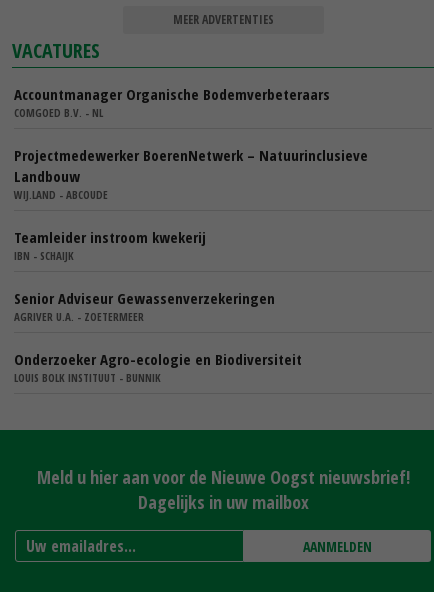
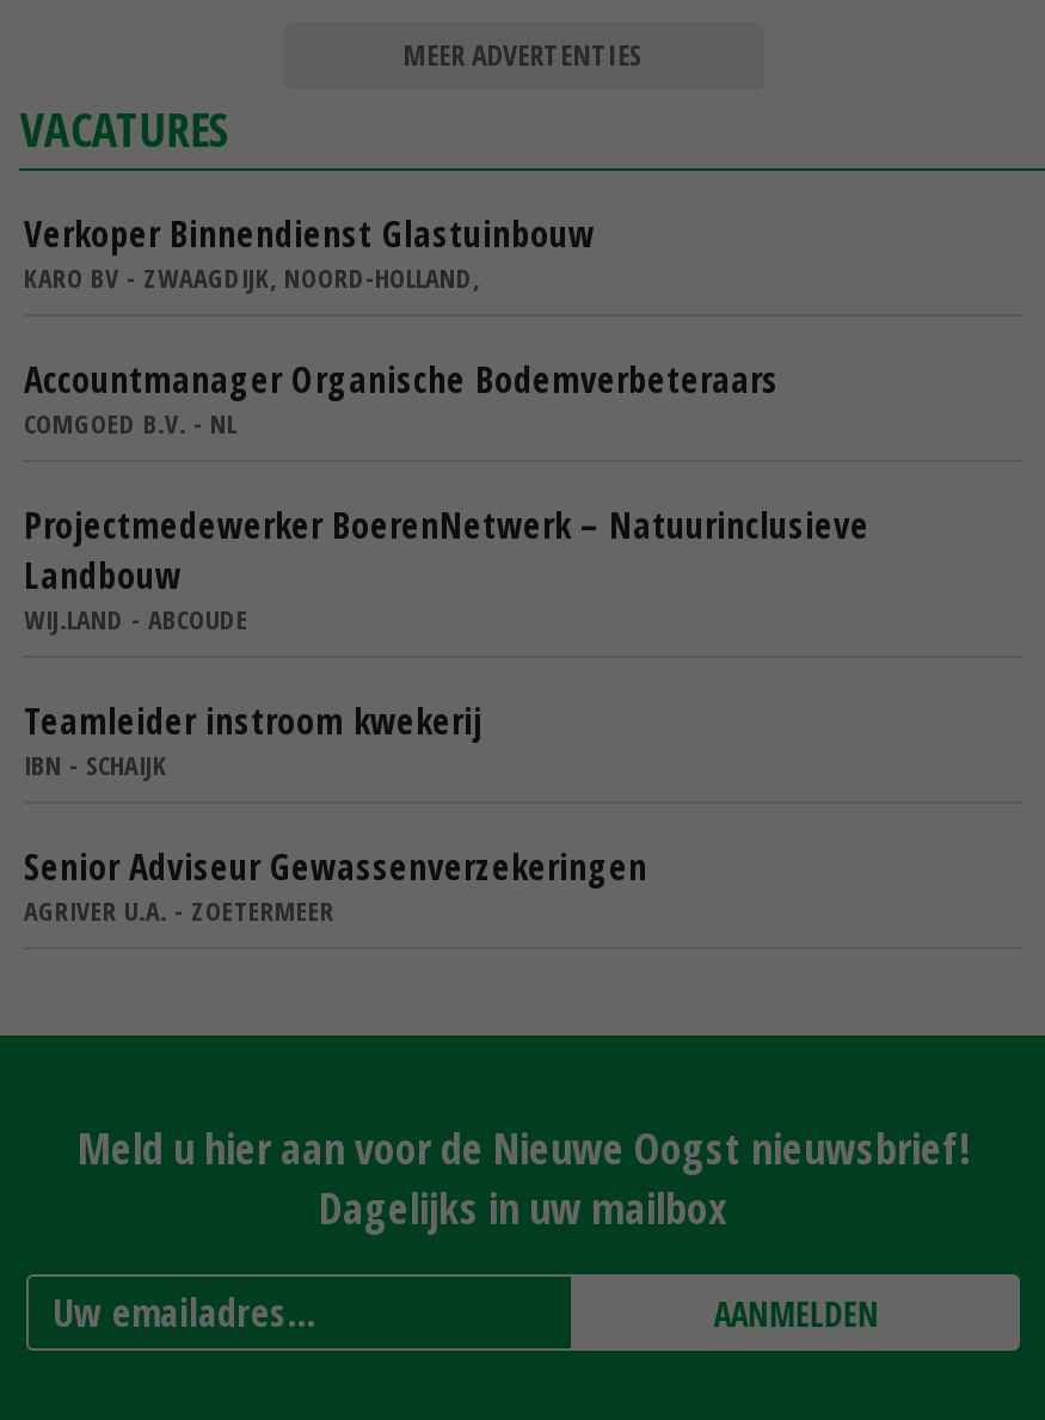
+ Verkoper Binnendienst Glastuinbouw
+ KARO BV - ZWAAGDIJK, NOORD-HOLLAND,

moved down: Accountmanager Organische Bodemverbeteraars | COMGOED B.V. - NL | Projectmedewerker BoerenNetwerk – Natuurinclusieve | ... | Senior Adviseur Gewassenverzekeringen | AGRIVER U.A. - ZOETERMEER

- Onderzoeker Agro-ecologie en Biodiversiteit
- LOUIS BOLK INSTITUUT - BUNNIK
